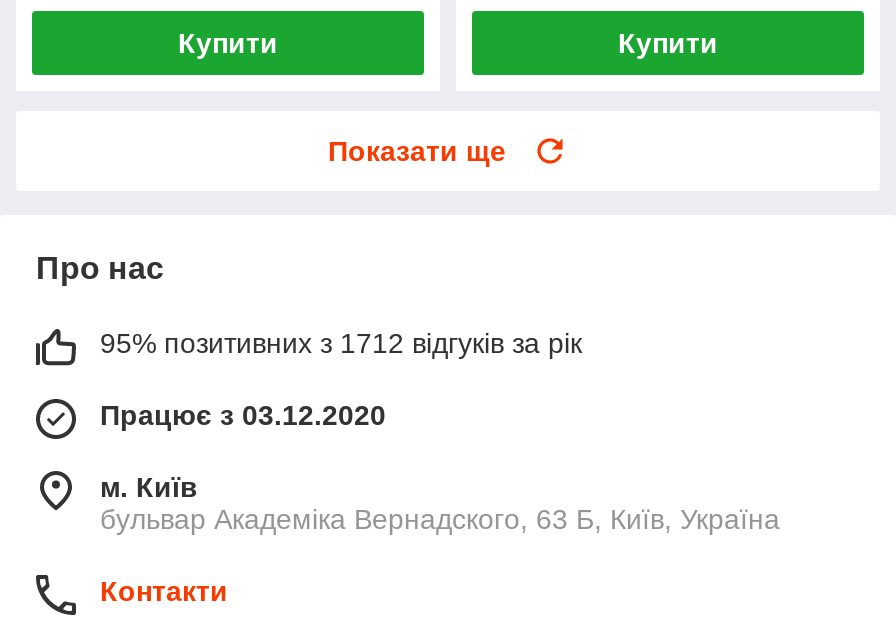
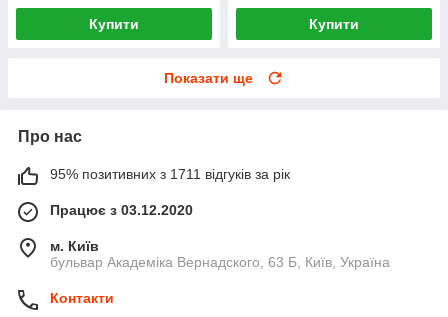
- 95% позитивних з 1712 відгуків за рік
+ 95% позитивних з 1711 відгуків за рік
